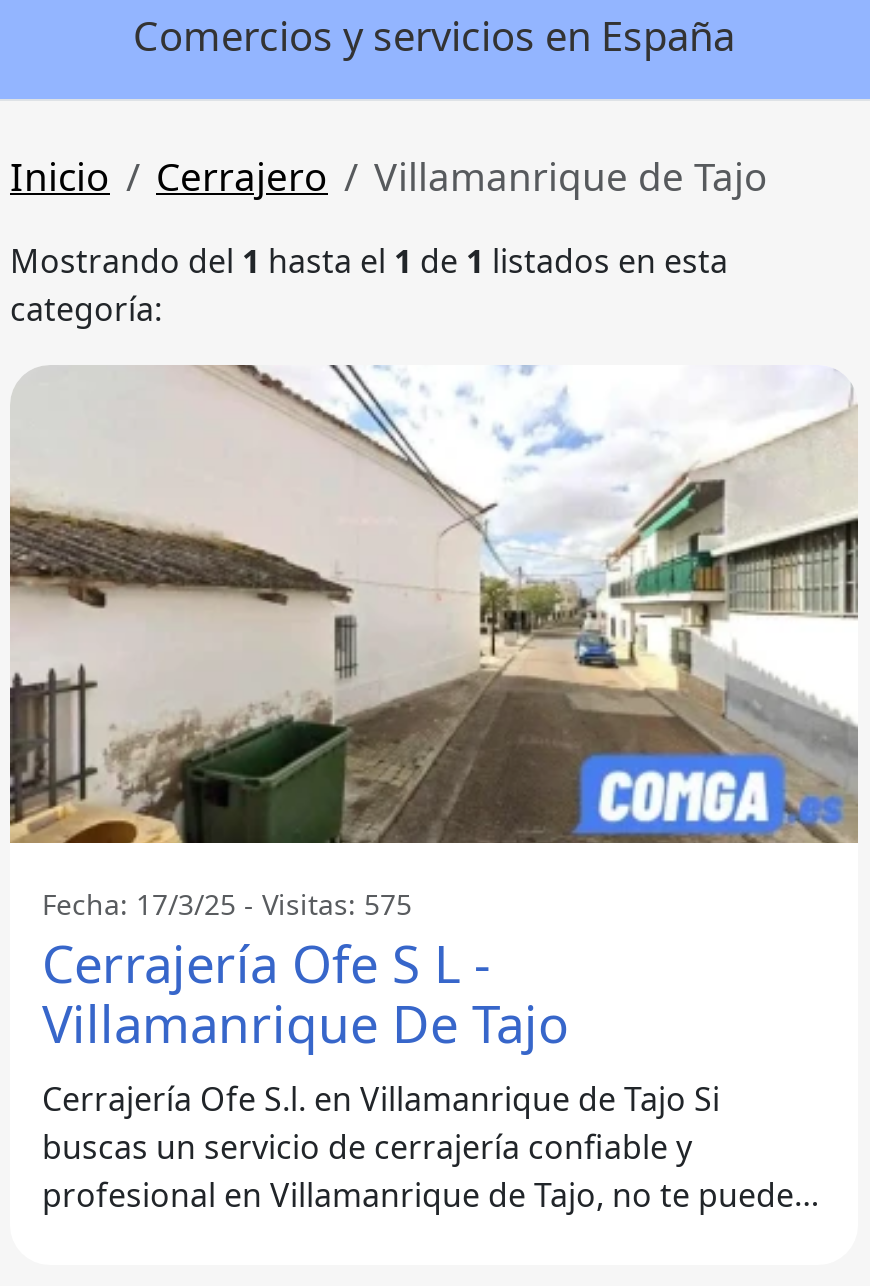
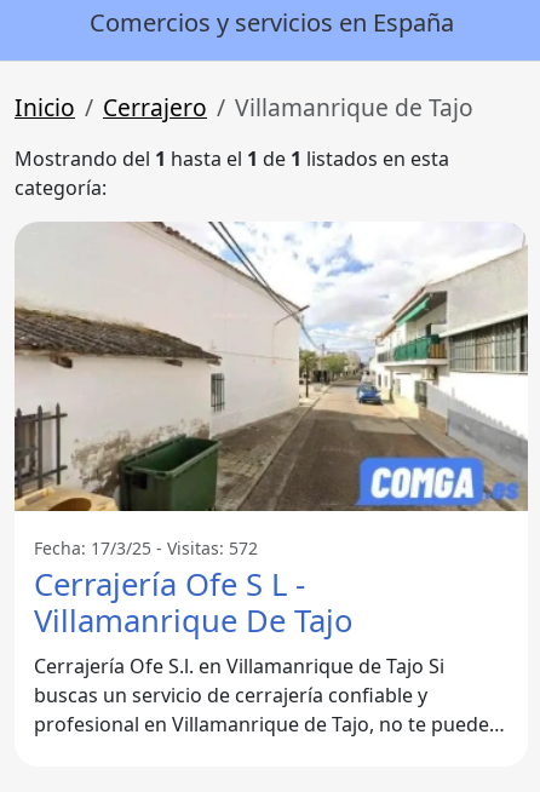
- Fecha: 17/3/25 - Visitas: 575
+ Fecha: 17/3/25 - Visitas: 572
